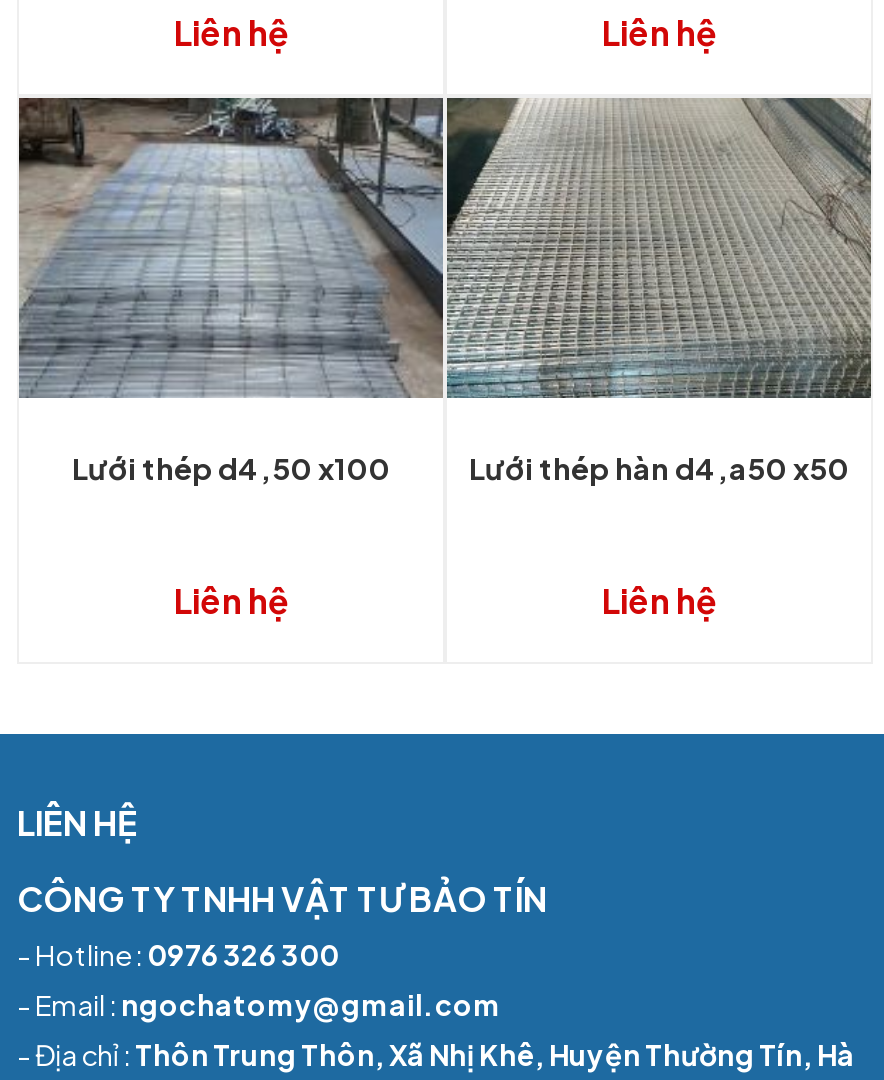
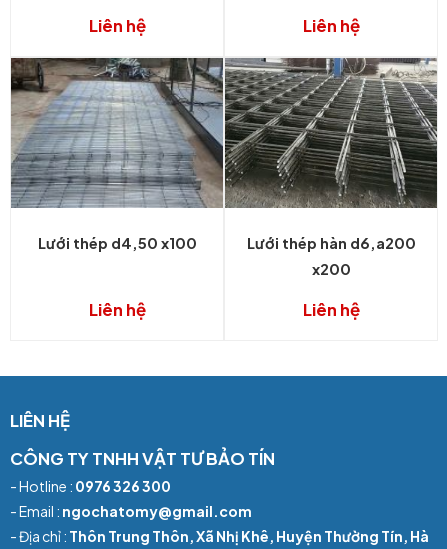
- [image]
- Lưới thép hàn d4,a50 x50
+ [image]
+ Lưới thép hàn d6,a200
+ x200
